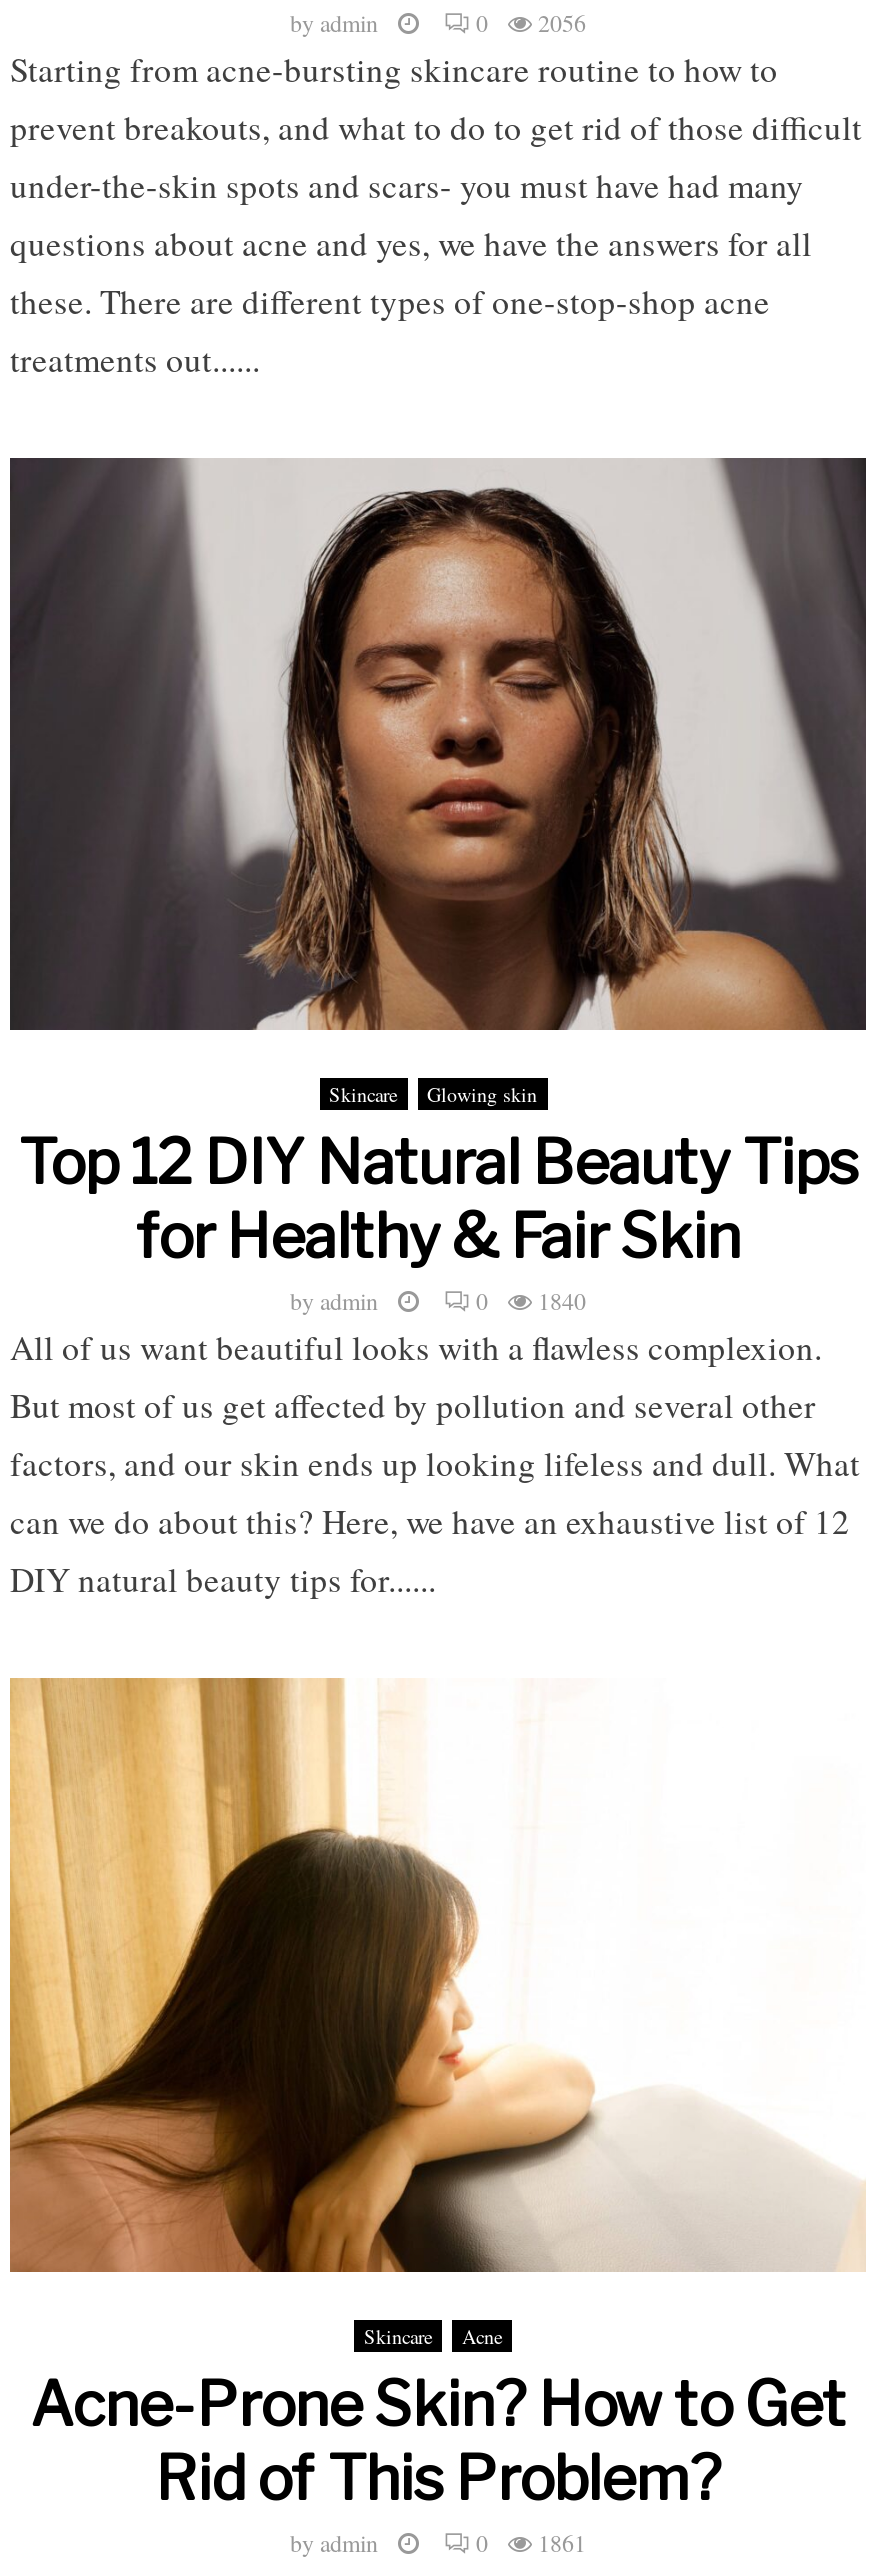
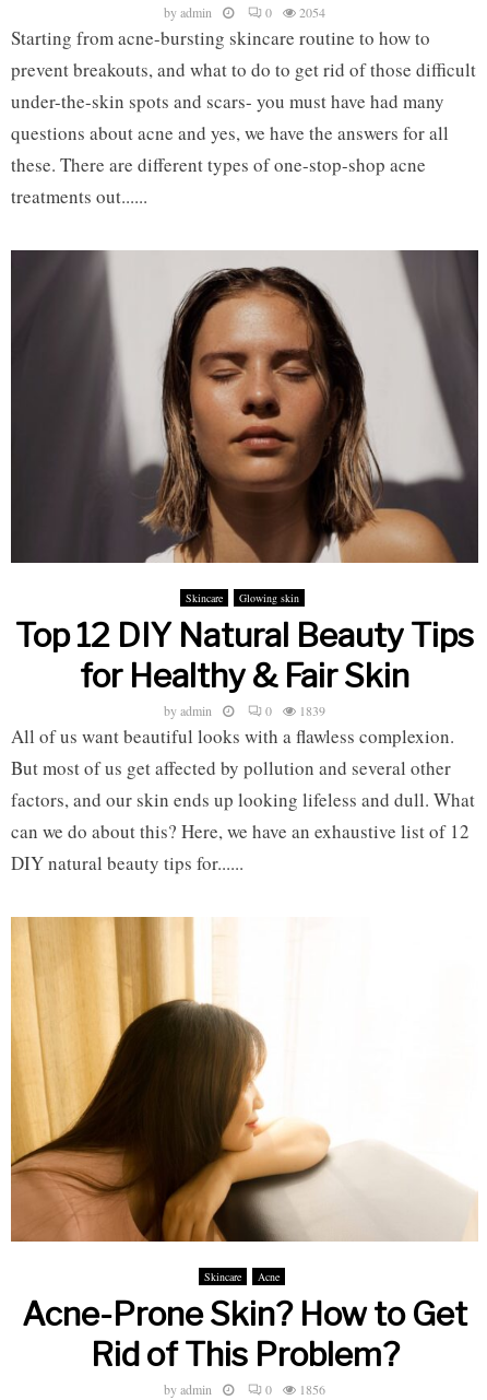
- 0 2056
+ 0 2054

- 0 1840
+ 0 1839

- 0 1861
+ 0 1856
